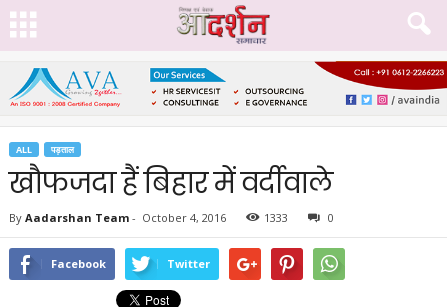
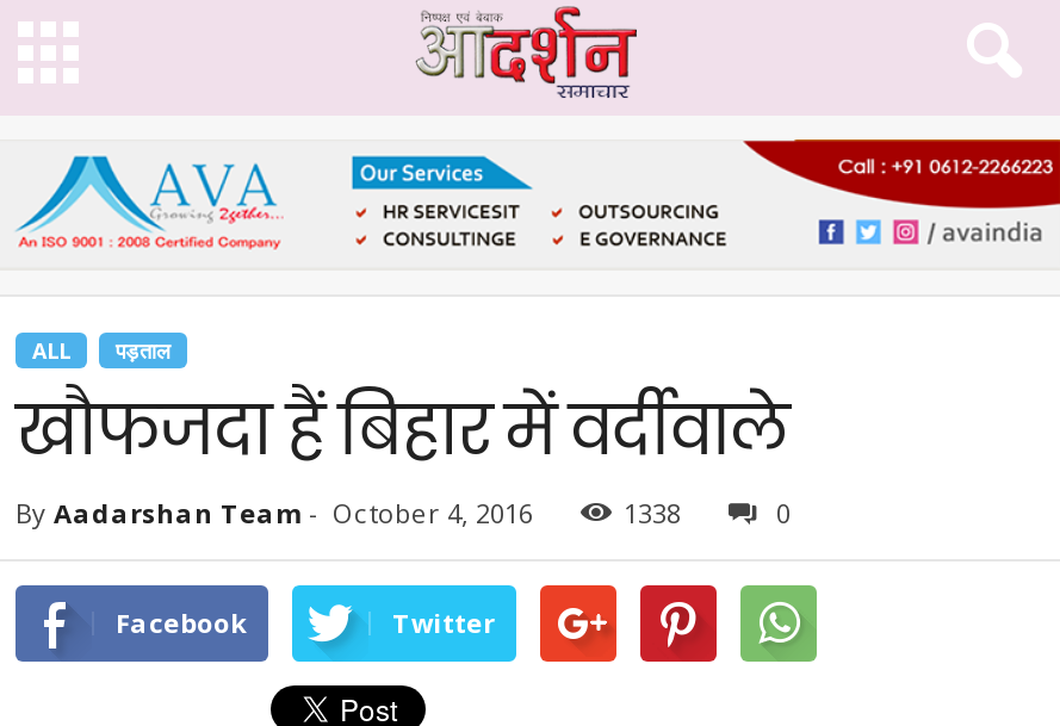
- 1333
+ 1338
